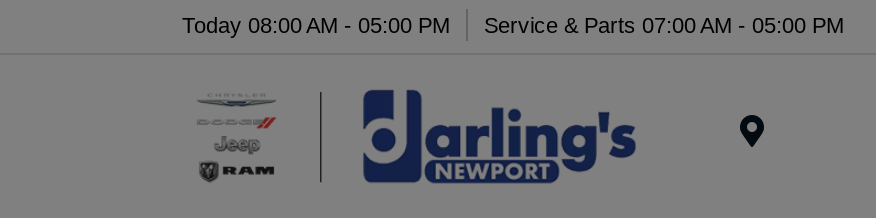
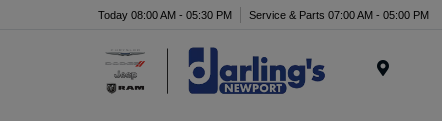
- Today 08:00 AM - 05:00 PM Service & Parts 07:00 AM - 05:00 PM
+ Today 08:00 AM - 05:30 PM Service & Parts 07:00 AM - 05:00 PM
